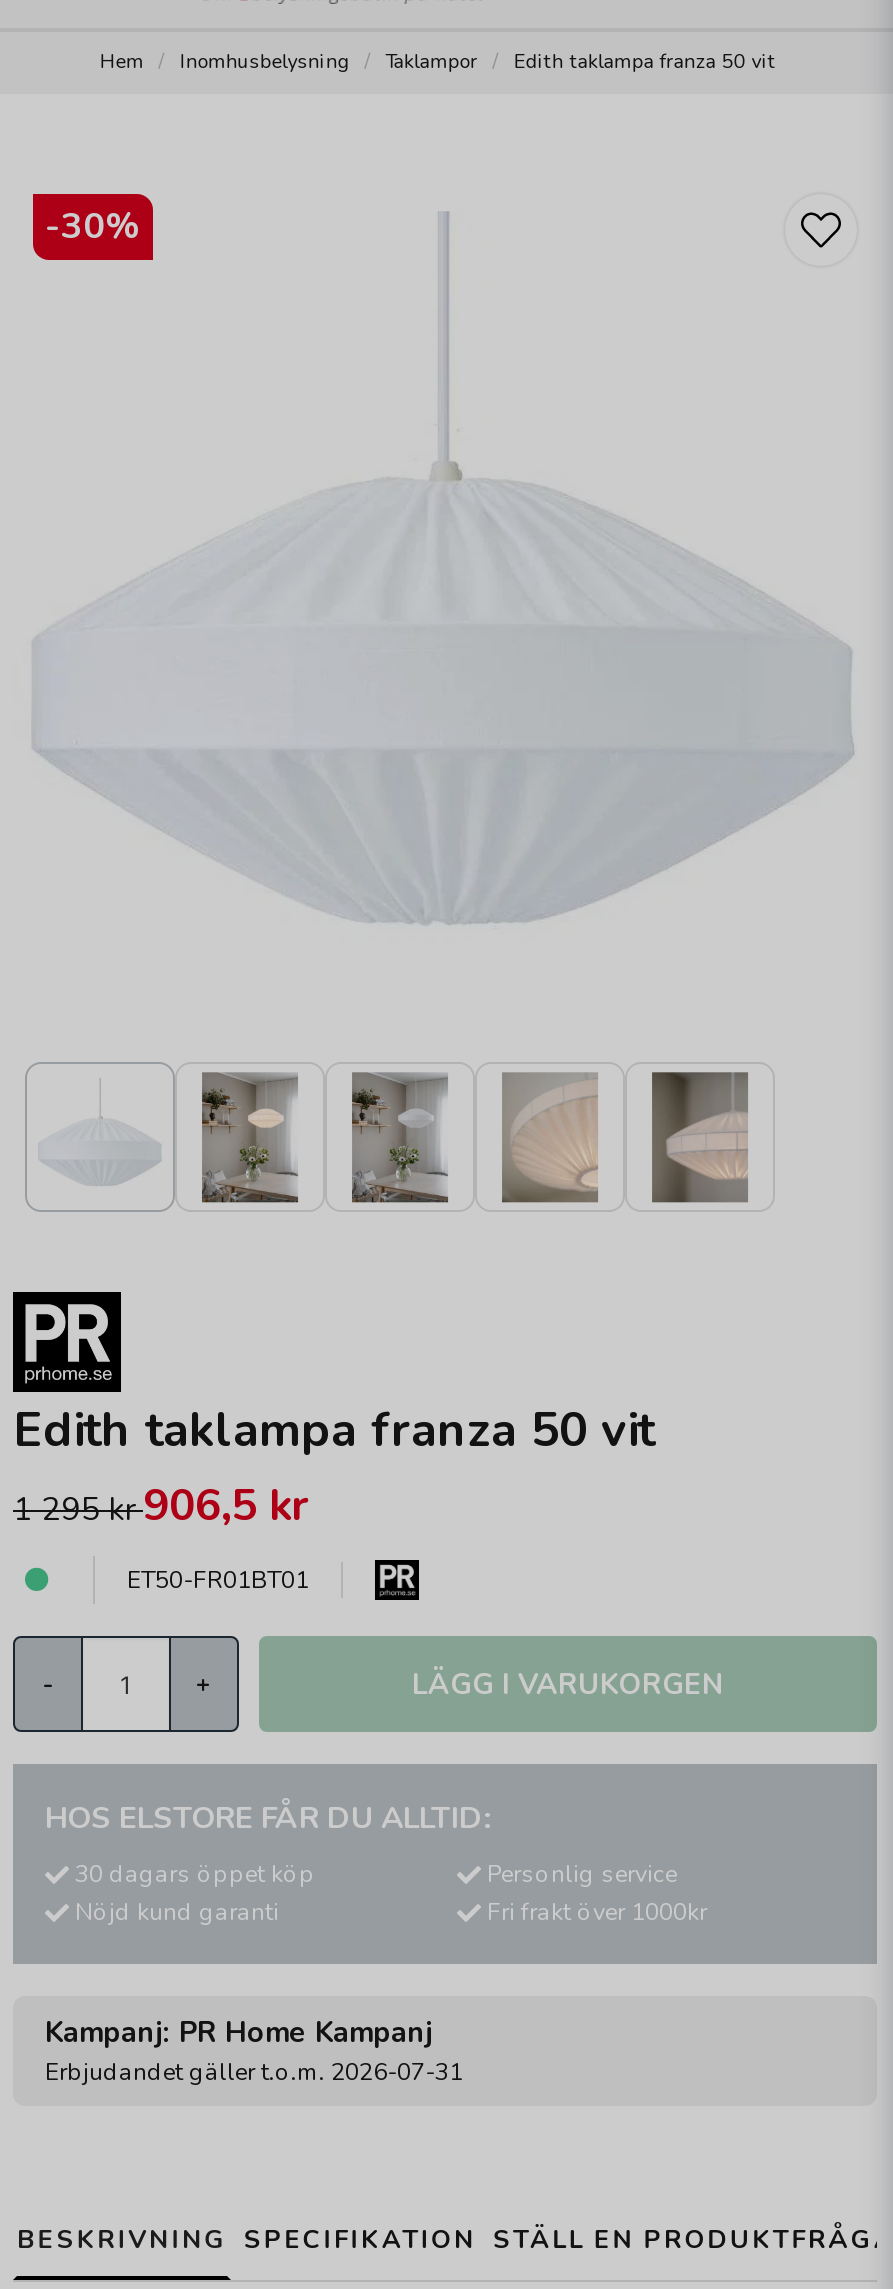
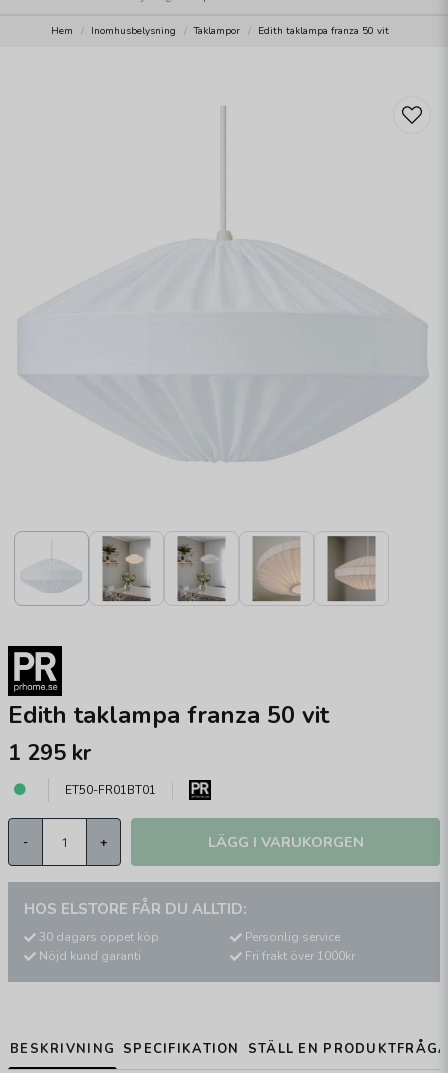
- -30%

- 1 295 kr906,5 kr
+ 1 295 kr

- Kampanj: PR Home Kampanj
- Erbjudandet gäller t.o.m. 2026-07-31
